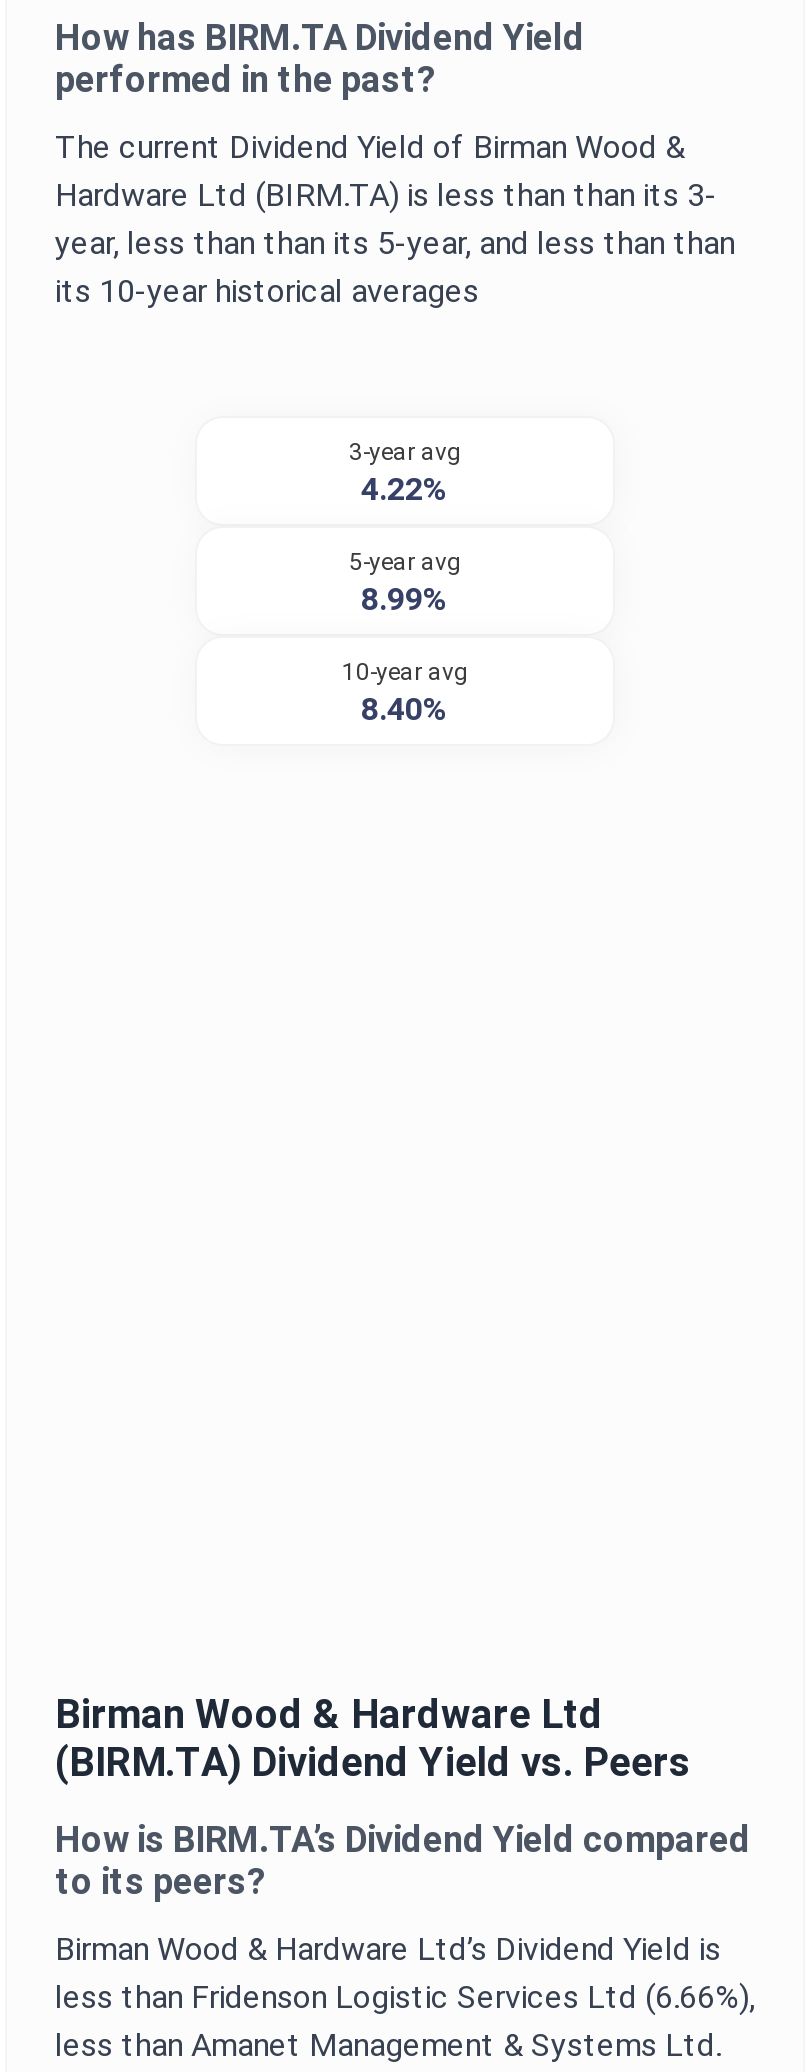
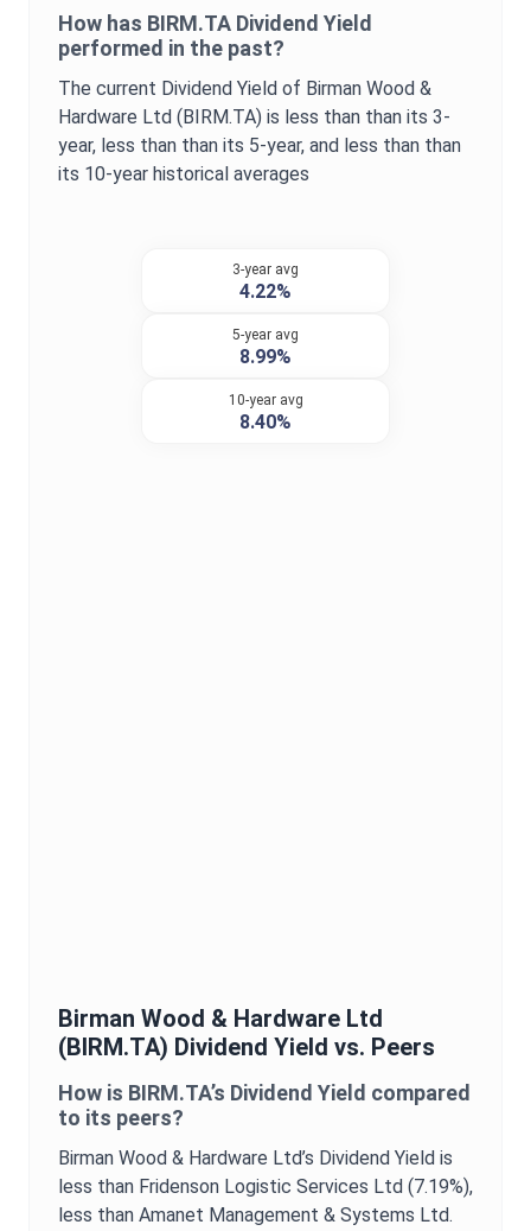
- less than Fridenson Logistic Services Ltd (6.66%),
+ less than Fridenson Logistic Services Ltd (7.19%),
